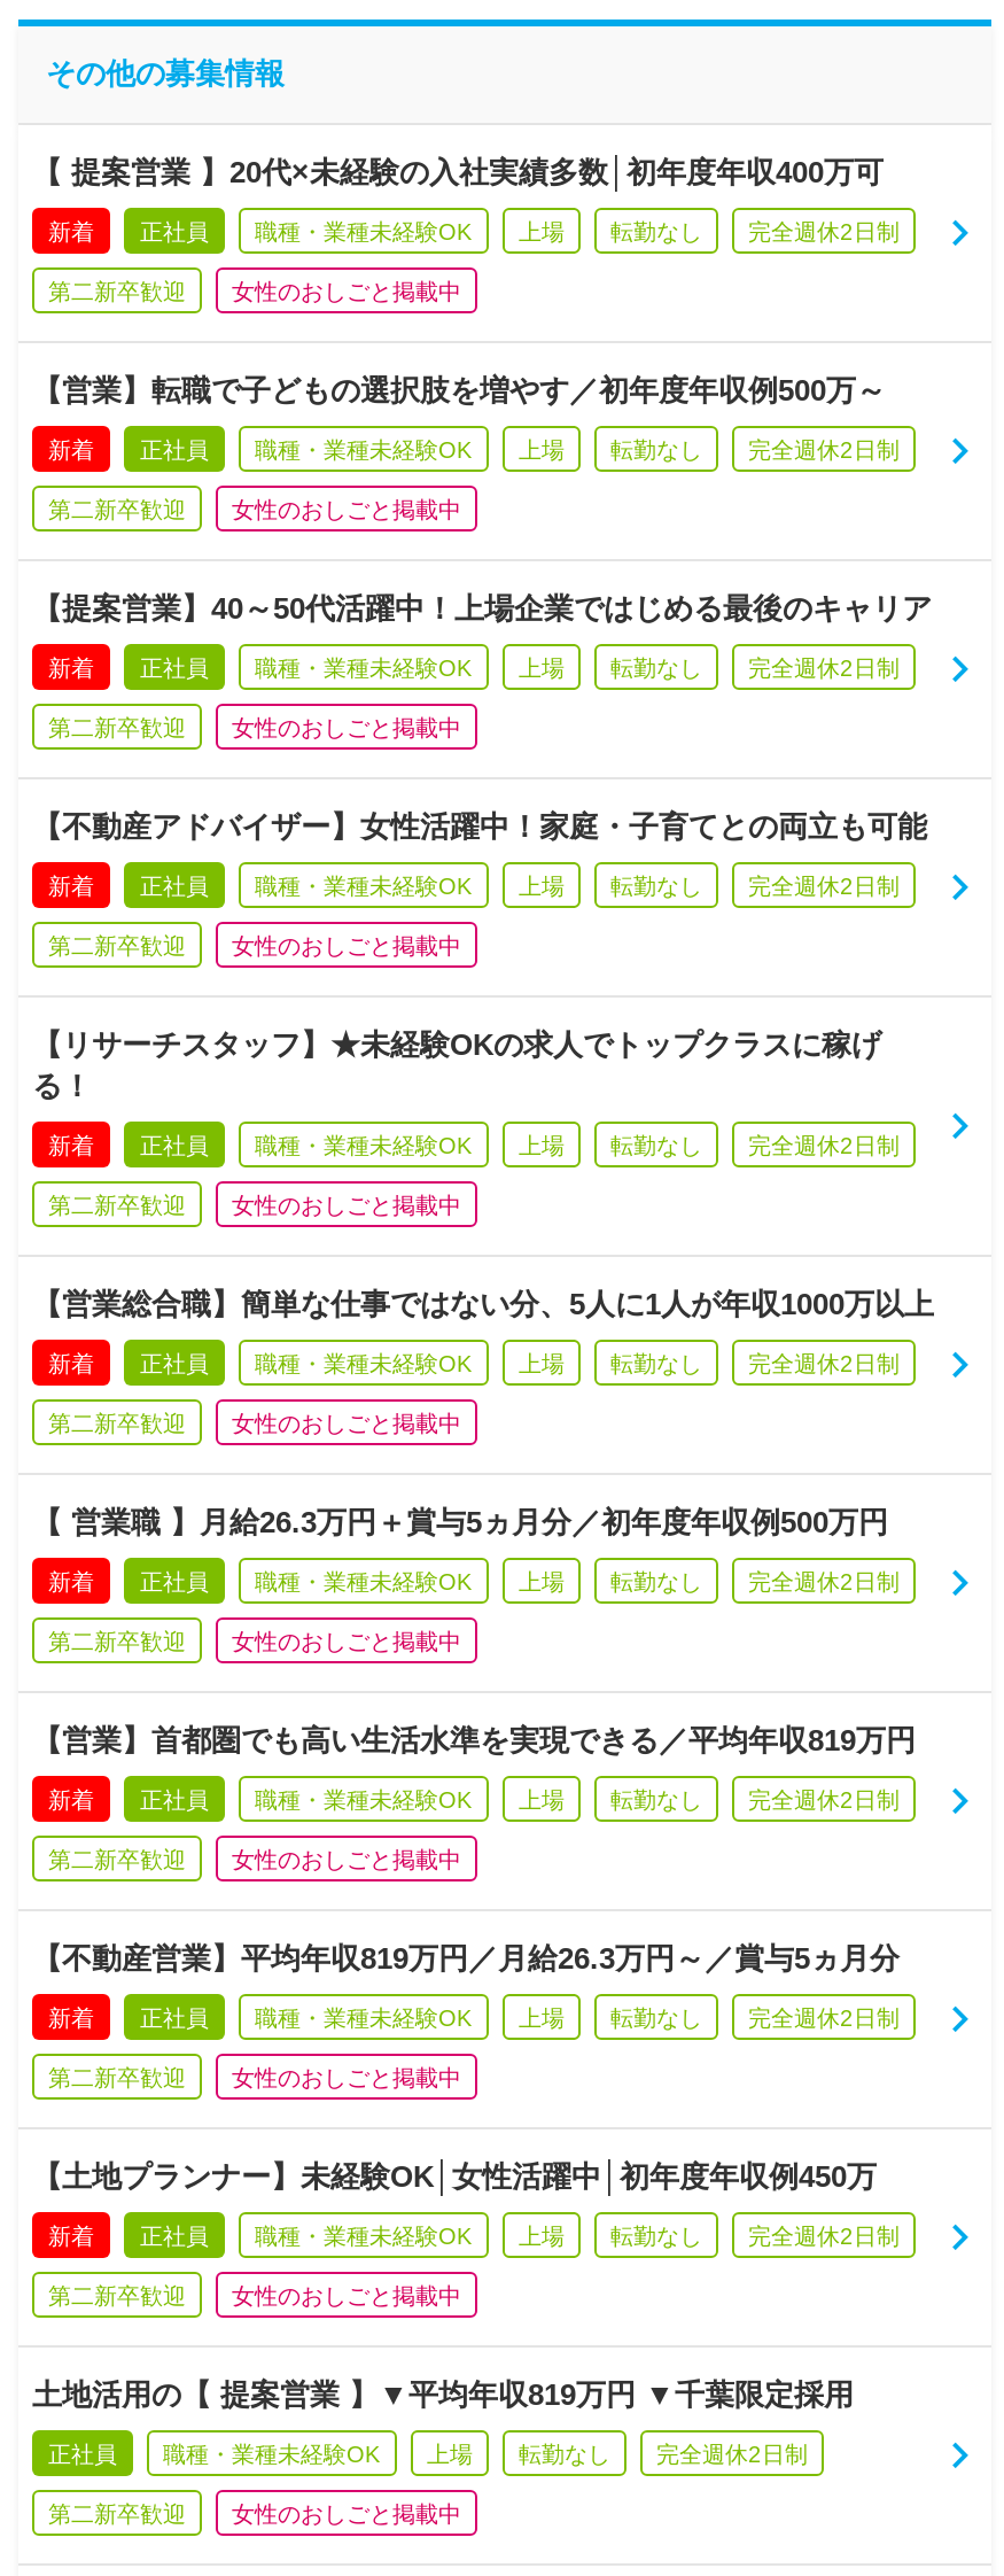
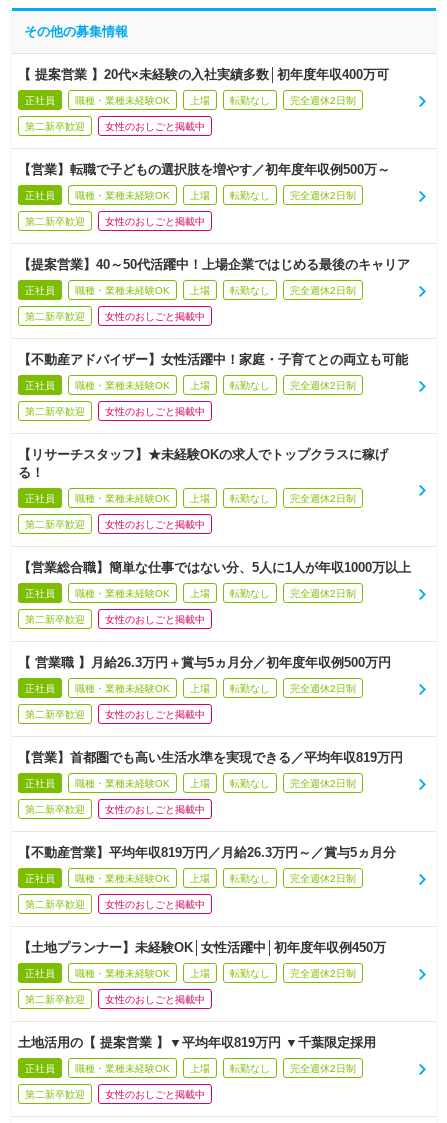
- 新着

- 新着

- 新着

- 新着

- 新着

- 新着

- 新着

- 新着

- 新着

- 新着
